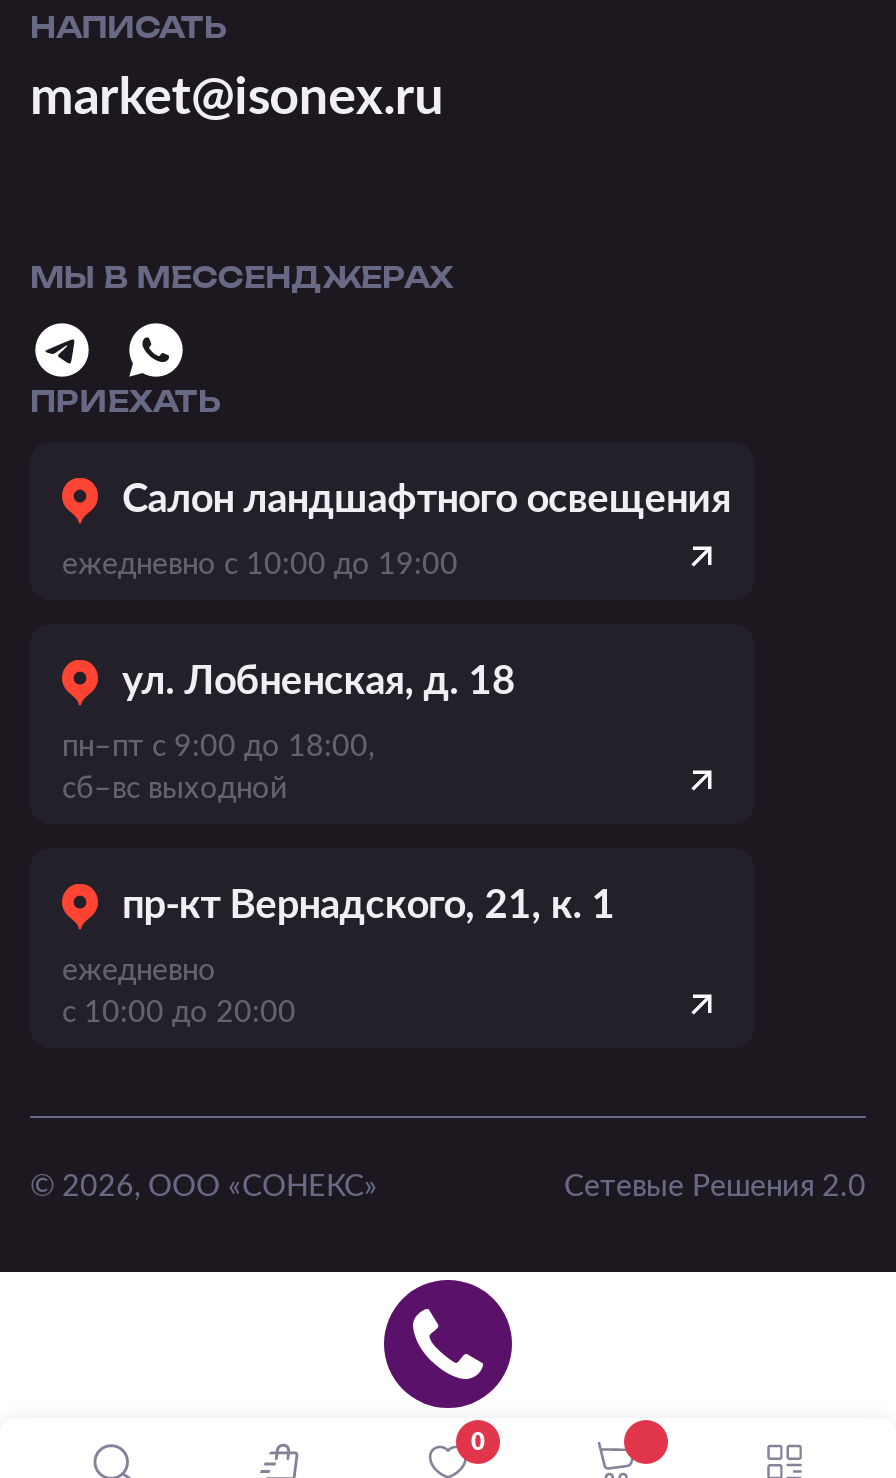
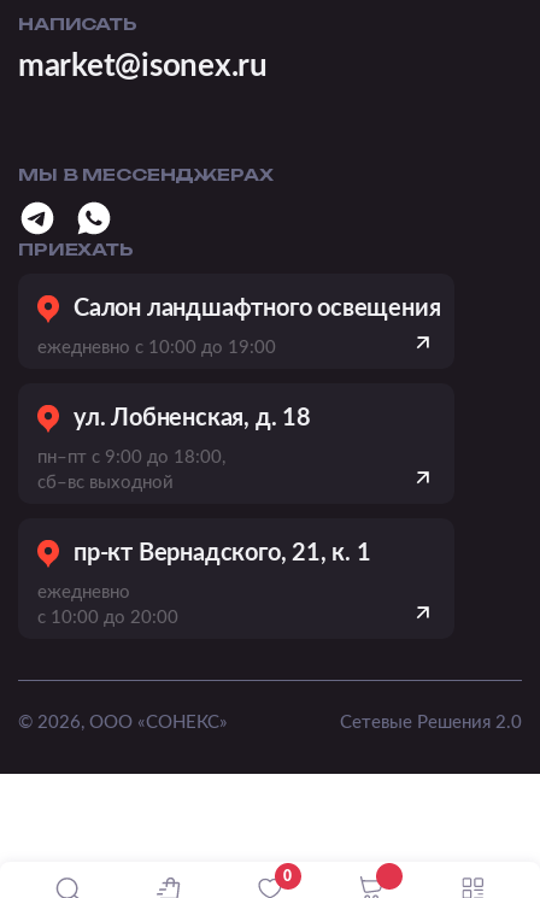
- [image]
